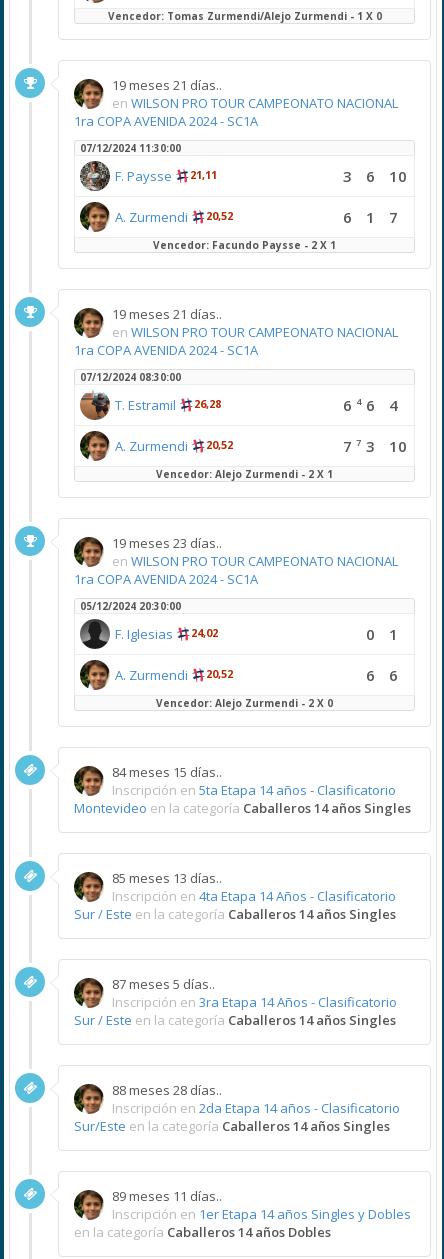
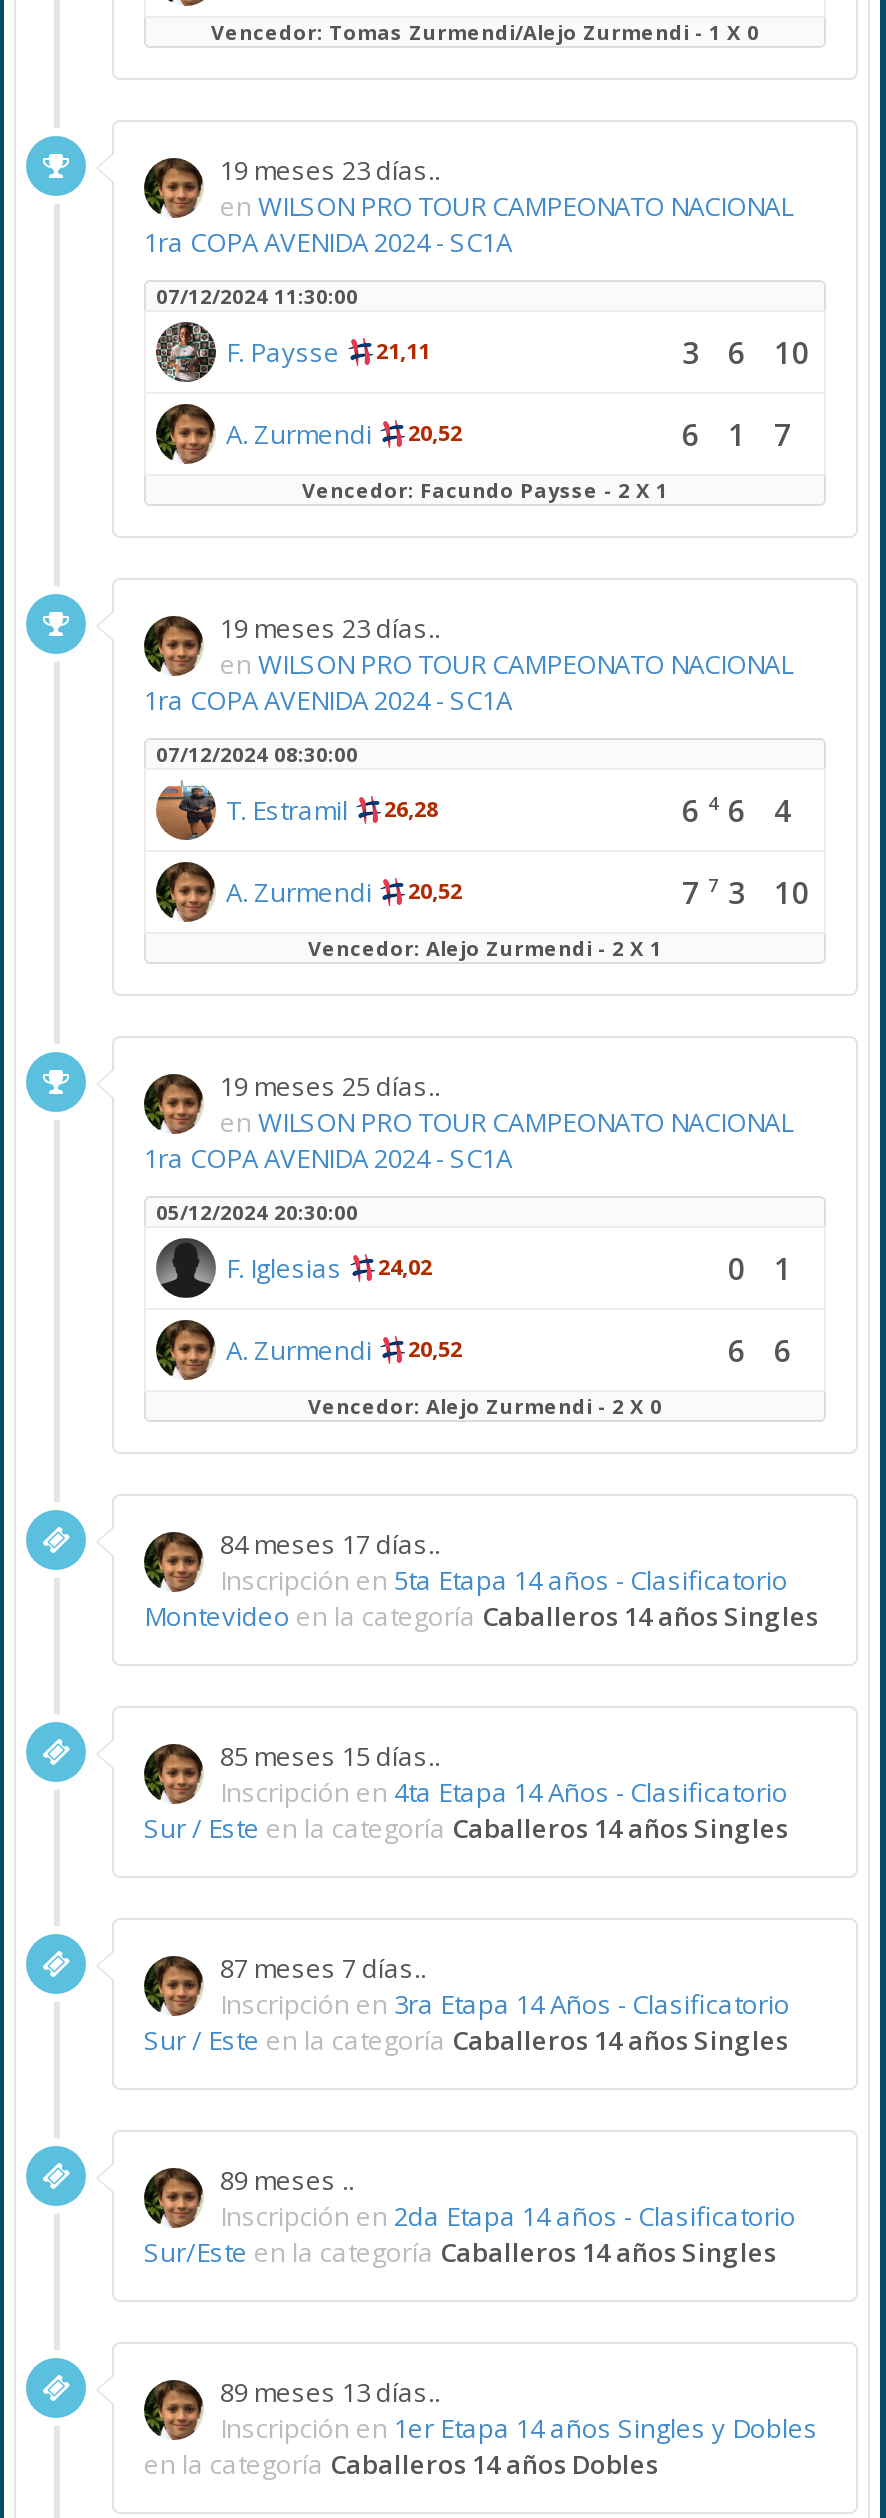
- 19 meses 21 días..
+ 19 meses 23 días..

- 19 meses 21 días..
+ 19 meses 23 días..

- 19 meses 23 días..
+ 19 meses 25 días..

- 84 meses 15 días..
+ 84 meses 17 días..

- 85 meses 13 días..
+ 85 meses 15 días..

- 87 meses 5 días..
+ 87 meses 7 días..

- 88 meses 28 días..
+ 89 meses ..

- 89 meses 11 días..
+ 89 meses 13 días..
